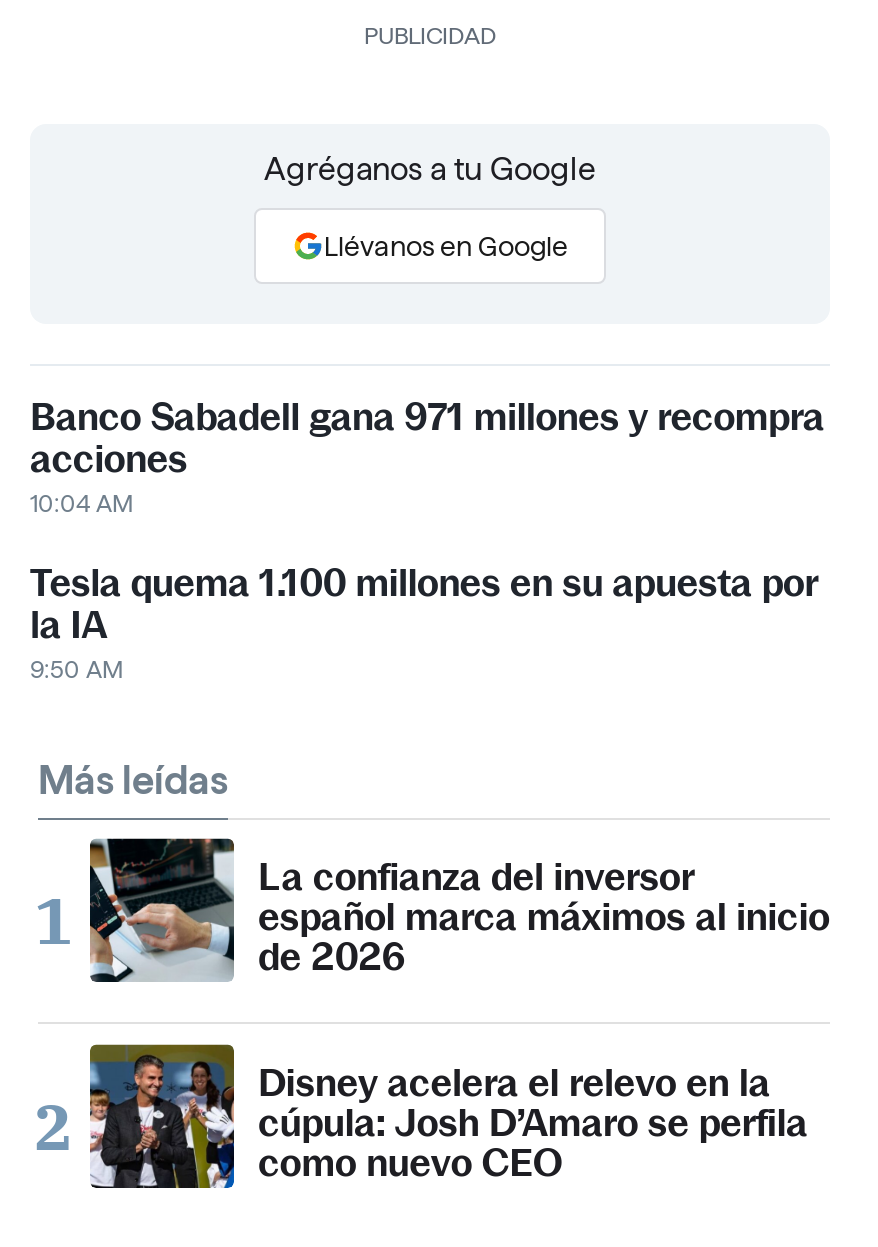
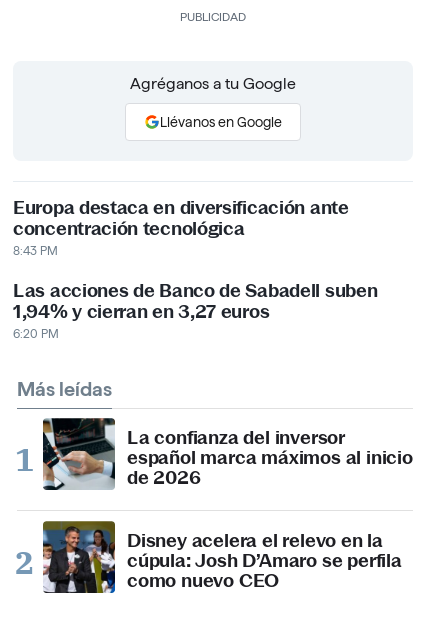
- Banco Sabadell gana 971 millones y recompra
- acciones
- 10:04 AM
+ Europa destaca en diversificación ante
+ concentración tecnológica
+ 8:43 PM

- Tesla quema 1.100 millones en su apuesta por
- la IA
- 9:50 AM
+ Las acciones de Banco de Sabadell suben
+ 1,94% y cierran en 3,27 euros
+ 6:20 PM
